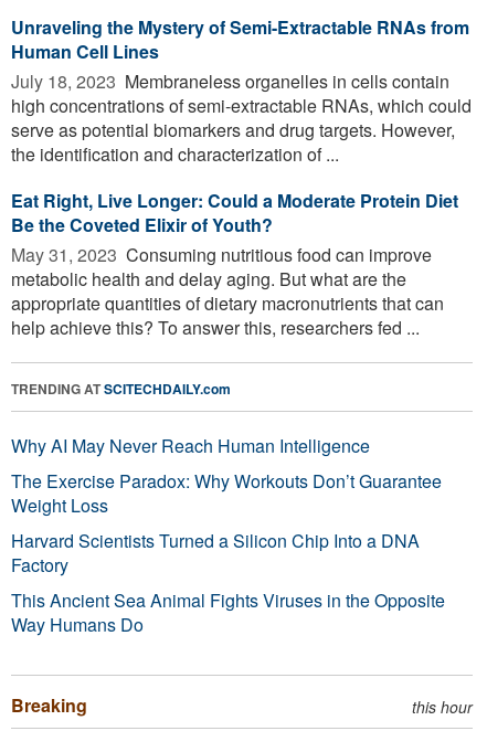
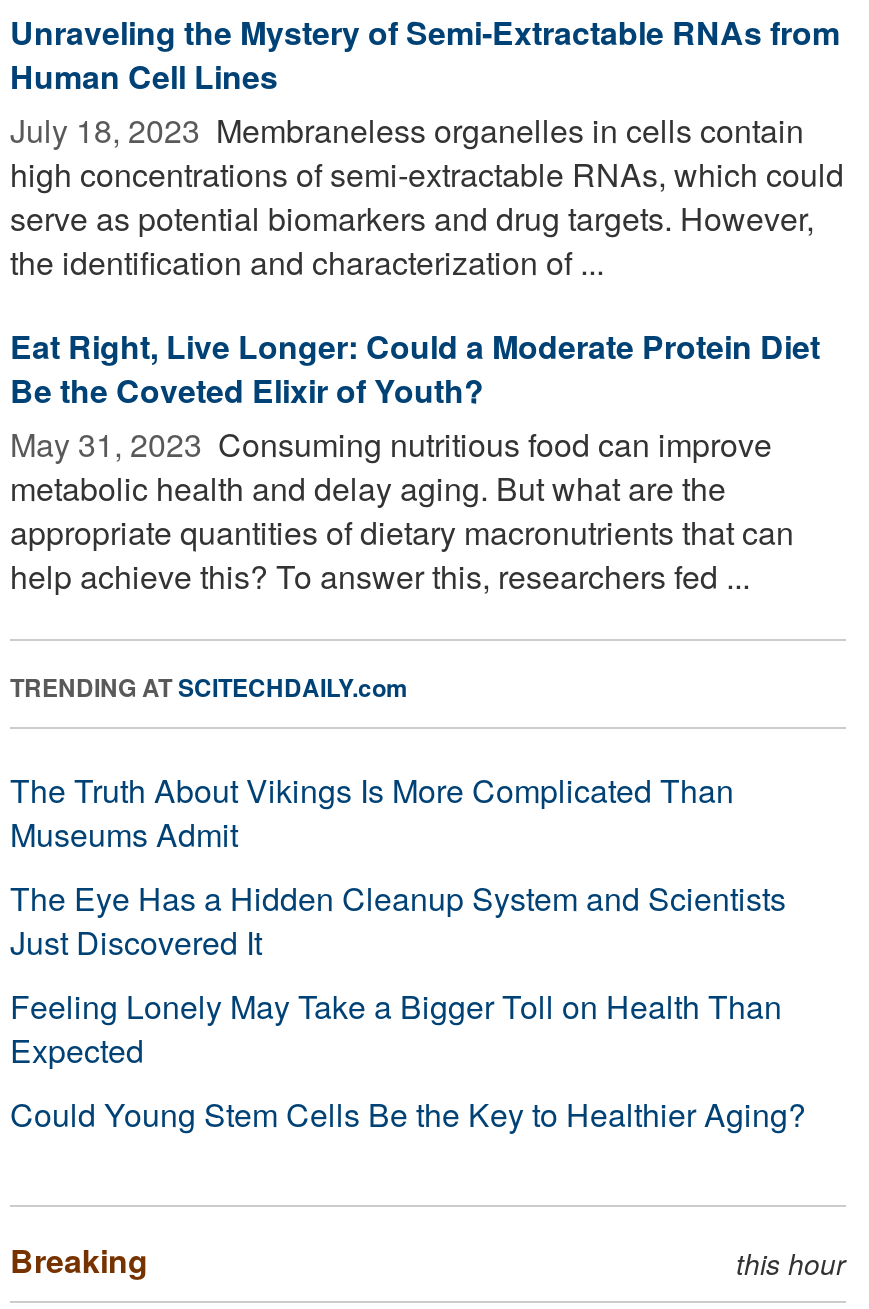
- Why AI May Never Reach Human Intelligence
- The Exercise Paradox: Why Workouts Don’t Guarantee
- Weight Loss
- Harvard Scientists Turned a Silicon Chip Into a DNA
- Factory
- This Ancient Sea Animal Fights Viruses in the Opposite
- Way Humans Do
+ The Truth About Vikings Is More Complicated Than
+ Museums Admit
+ The Eye Has a Hidden Cleanup System and Scientists
+ Just Discovered It
+ Feeling Lonely May Take a Bigger Toll on Health Than
+ Expected
+ Could Young Stem Cells Be the Key to Healthier Aging?
